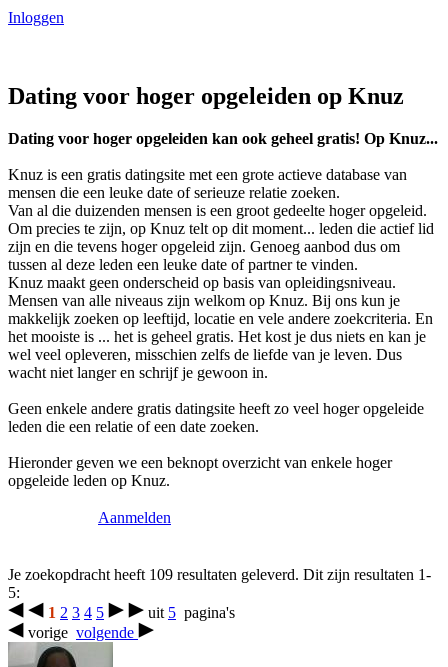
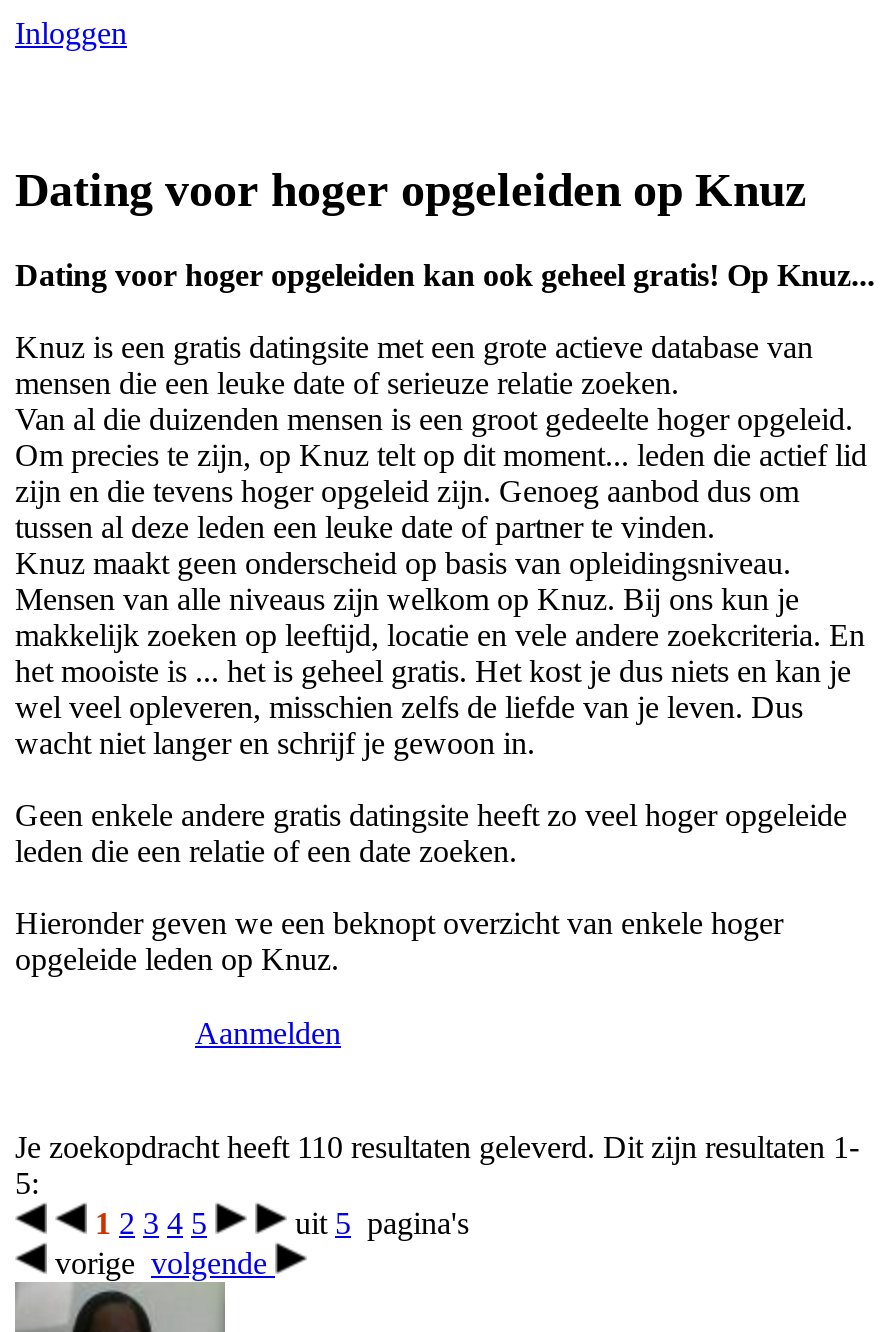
- Je zoekopdracht heeft 109 resultaten geleverd. Dit zijn resultaten 1-
+ Je zoekopdracht heeft 110 resultaten geleverd. Dit zijn resultaten 1-
